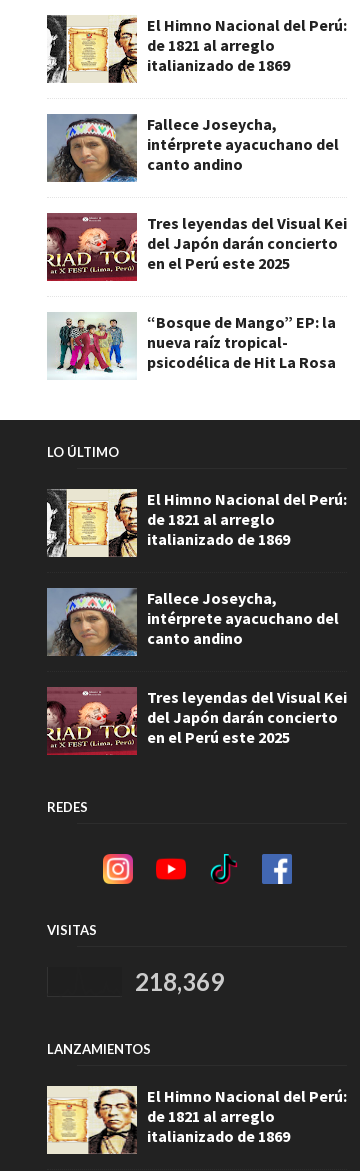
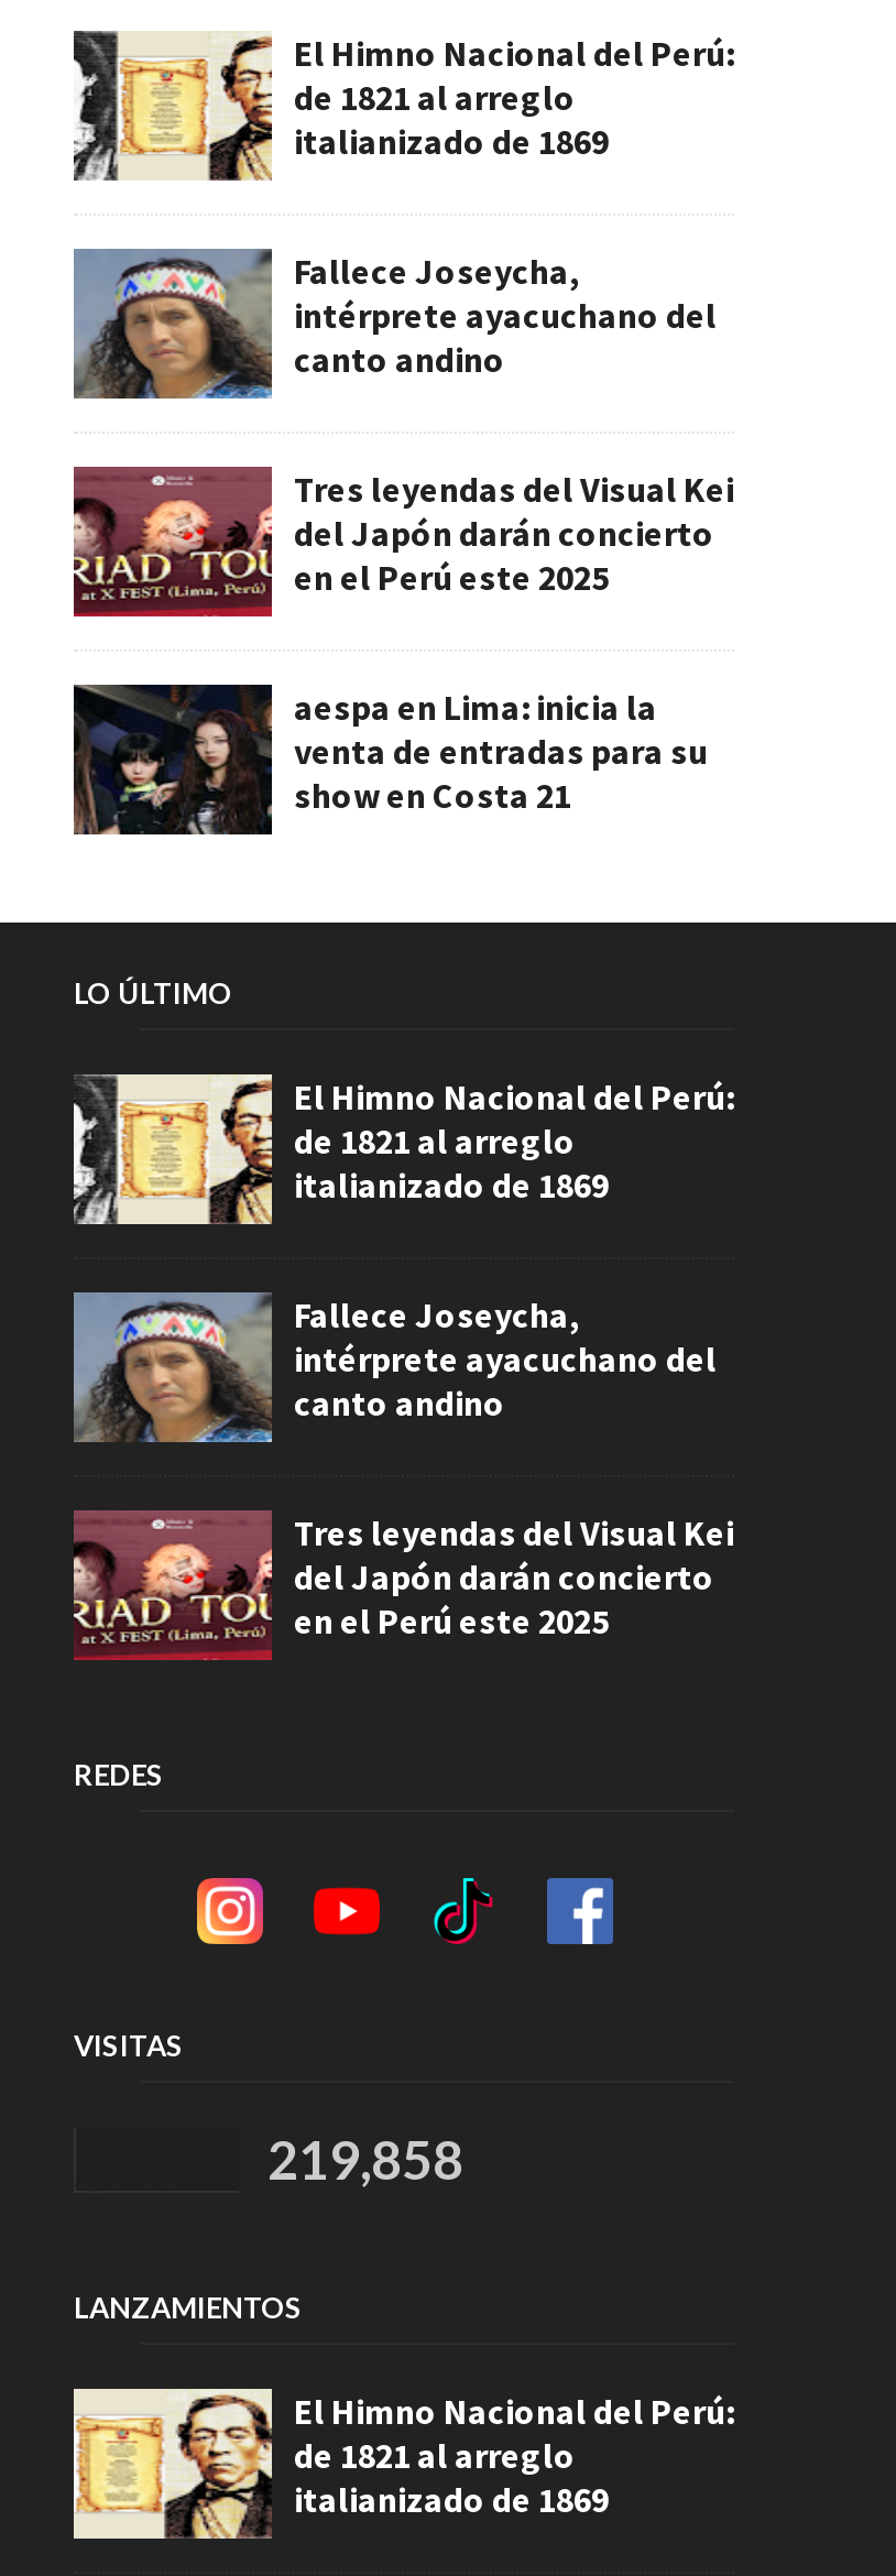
- [image]
- “Bosque de Mango” EP: la
- nueva raíz tropical-
- psicodélica de Hit La Rosa
+ [image]
+ aespa en Lima: inicia la
+ venta de entradas para su
+ show en Costa 21

- 218,369
+ 219,858
